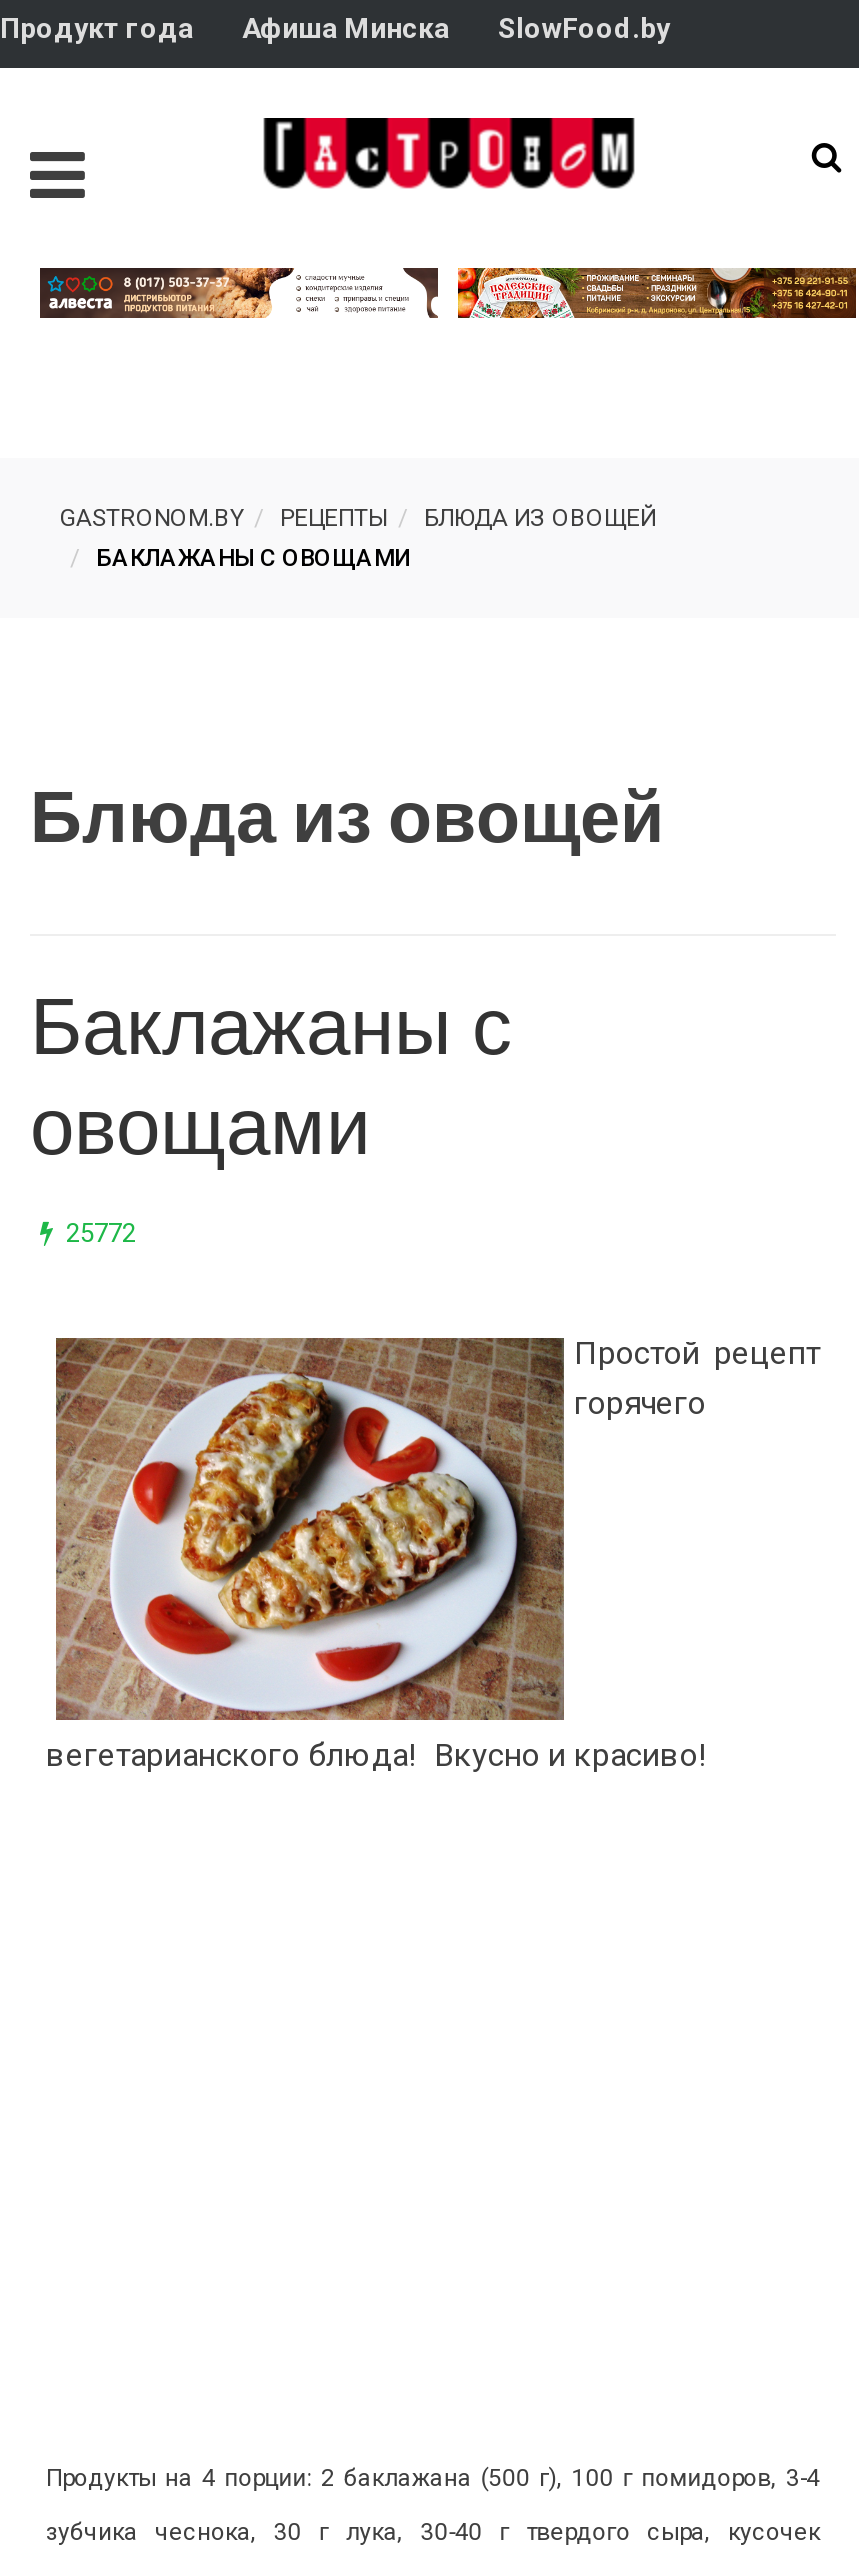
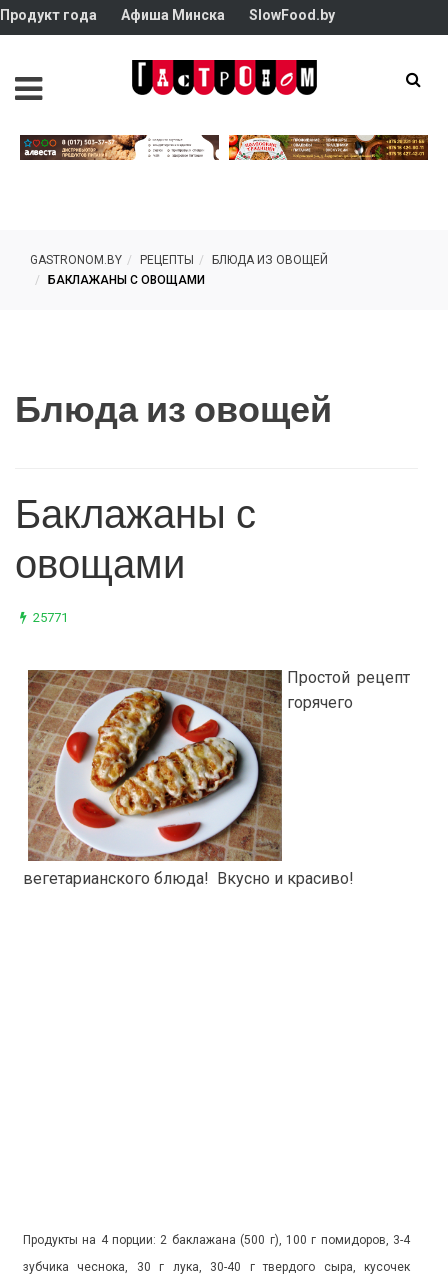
- 25772
+ 25771
